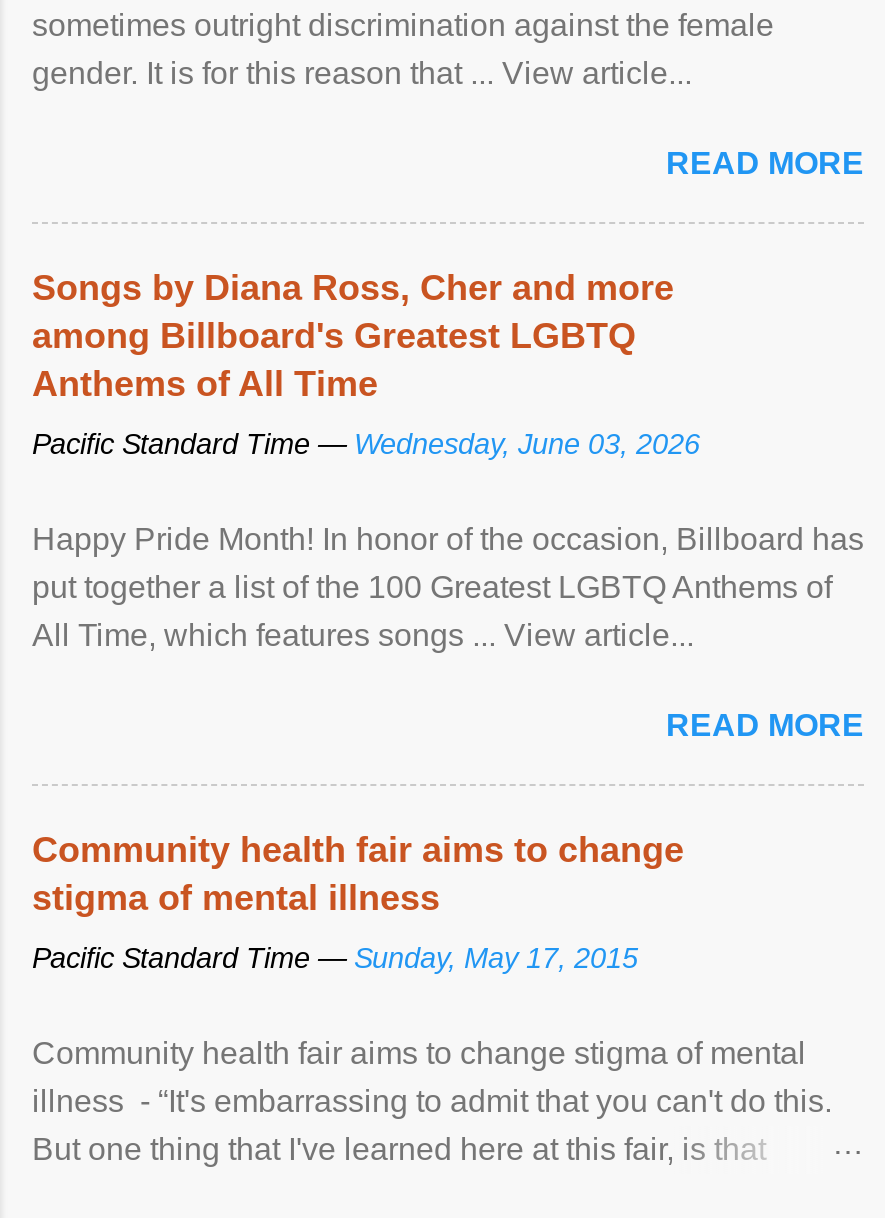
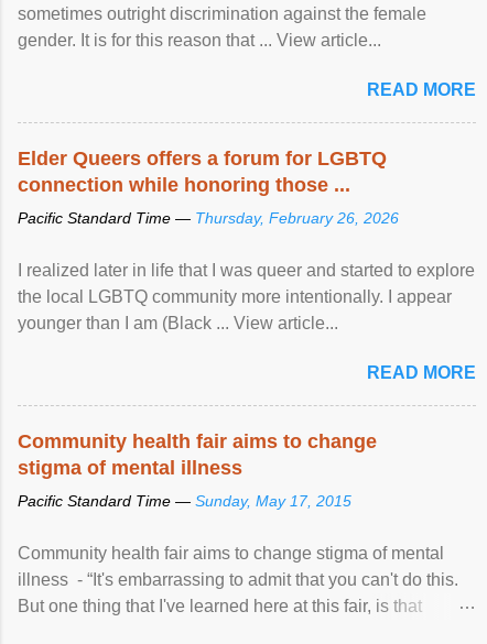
- Songs by Diana Ross, Cher and more
- among Billboard's Greatest LGBTQ
- Anthems of All Time
+ Elder Queers offers a forum for LGBTQ
+ connection while honoring those ...

- Pacific Standard Time — Wednesday, June 03, 2026
+ Pacific Standard Time — Thursday, February 26, 2026

- Happy Pride Month! In honor of the occasion, Billboard has
- put together a list of the 100 Greatest LGBTQ Anthems of
- All Time, which features songs ... View article...
+ I realized later in life that I was queer and started to explore
+ the local LGBTQ community more intentionally. I appear
+ younger than I am (Black ... View article...
